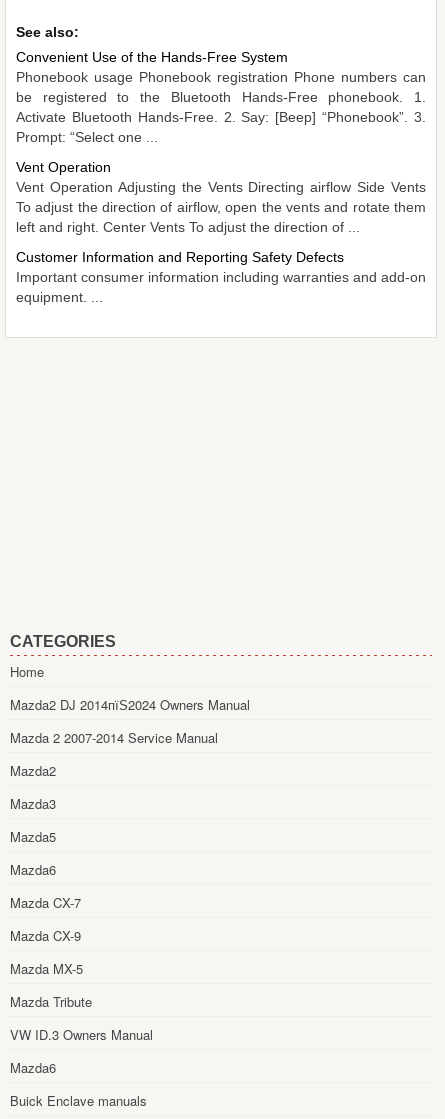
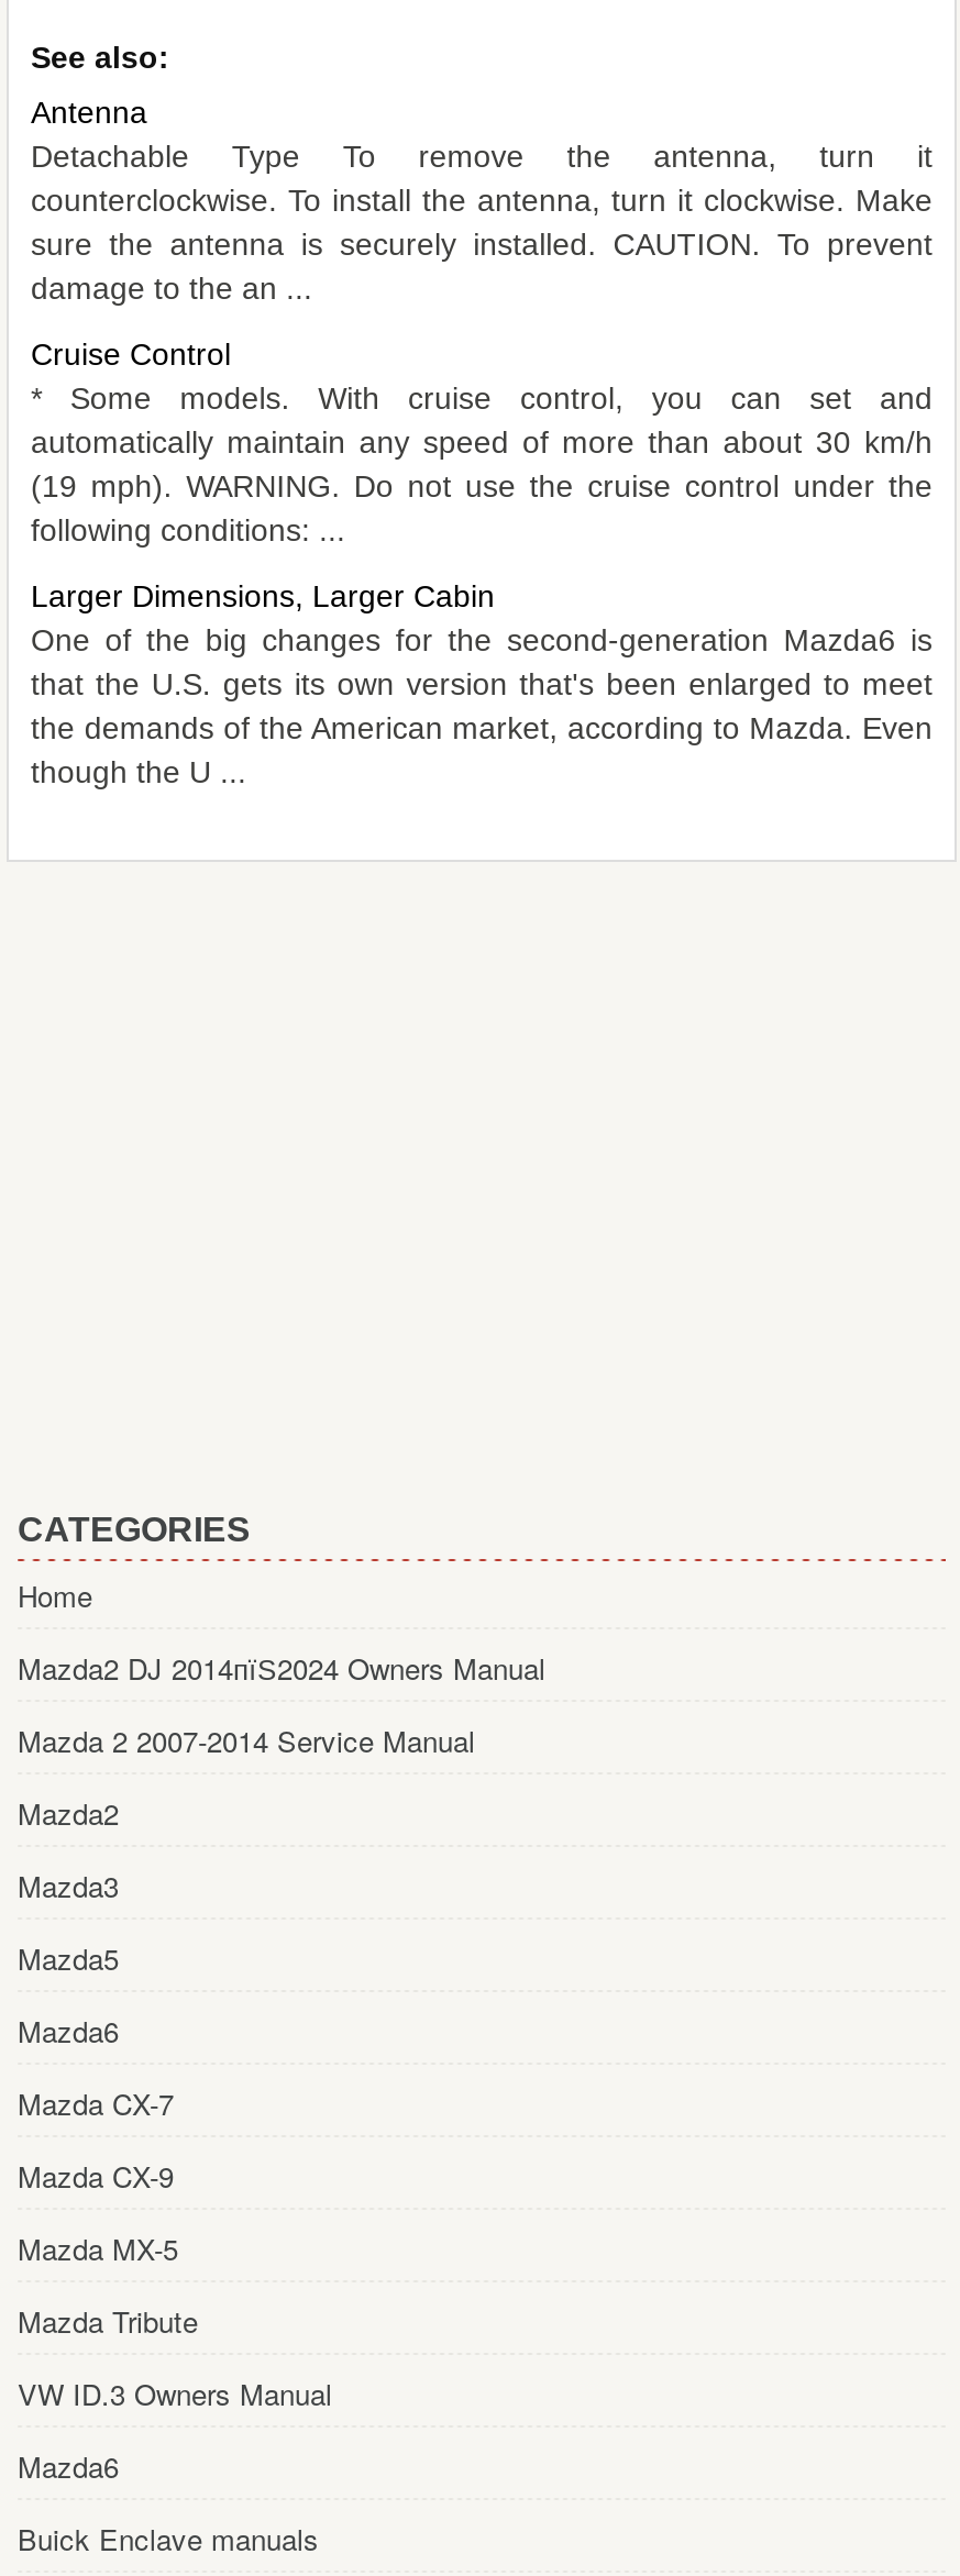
- Convenient Use of the Hands-Free System
- Phonebook usage Phonebook registration Phone numbers can
- be registered to the Bluetooth Hands-Free phonebook. 1.
- Activate Bluetooth Hands-Free. 2. Say: [Beep] “Phonebook”. 3.
- Prompt: “Select one ...
+ Antenna
+ Detachable Type To remove the antenna, turn it
+ counterclockwise. To install the antenna, turn it clockwise. Make
+ sure the antenna is securely installed. CAUTION. To prevent
+ damage to the an ...

- Vent Operation
- Vent Operation Adjusting the Vents Directing airflow Side Vents
- To adjust the direction of airflow, open the vents and rotate them
- left and right. Center Vents To adjust the direction of ...
+ Cruise Control
+ * Some models. With cruise control, you can set and
+ automatically maintain any speed of more than about 30 km/h
+ (19 mph). WARNING. Do not use the cruise control under the
+ following conditions: ...

- Customer Information and Reporting Safety Defects
- Important consumer information including warranties and add-on
- equipment. ...
+ Larger Dimensions, Larger Cabin
+ One of the big changes for the second-generation Mazda6 is
+ that the U.S. gets its own version that's been enlarged to meet
+ the demands of the American market, according to Mazda. Even
+ though the U ...
